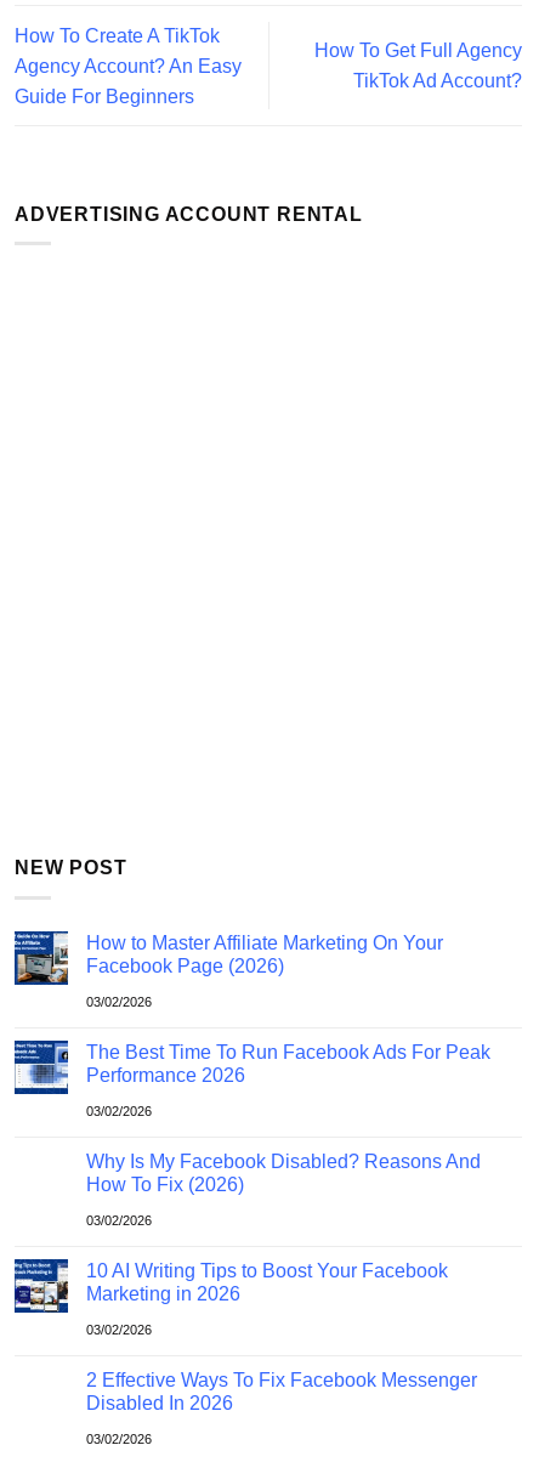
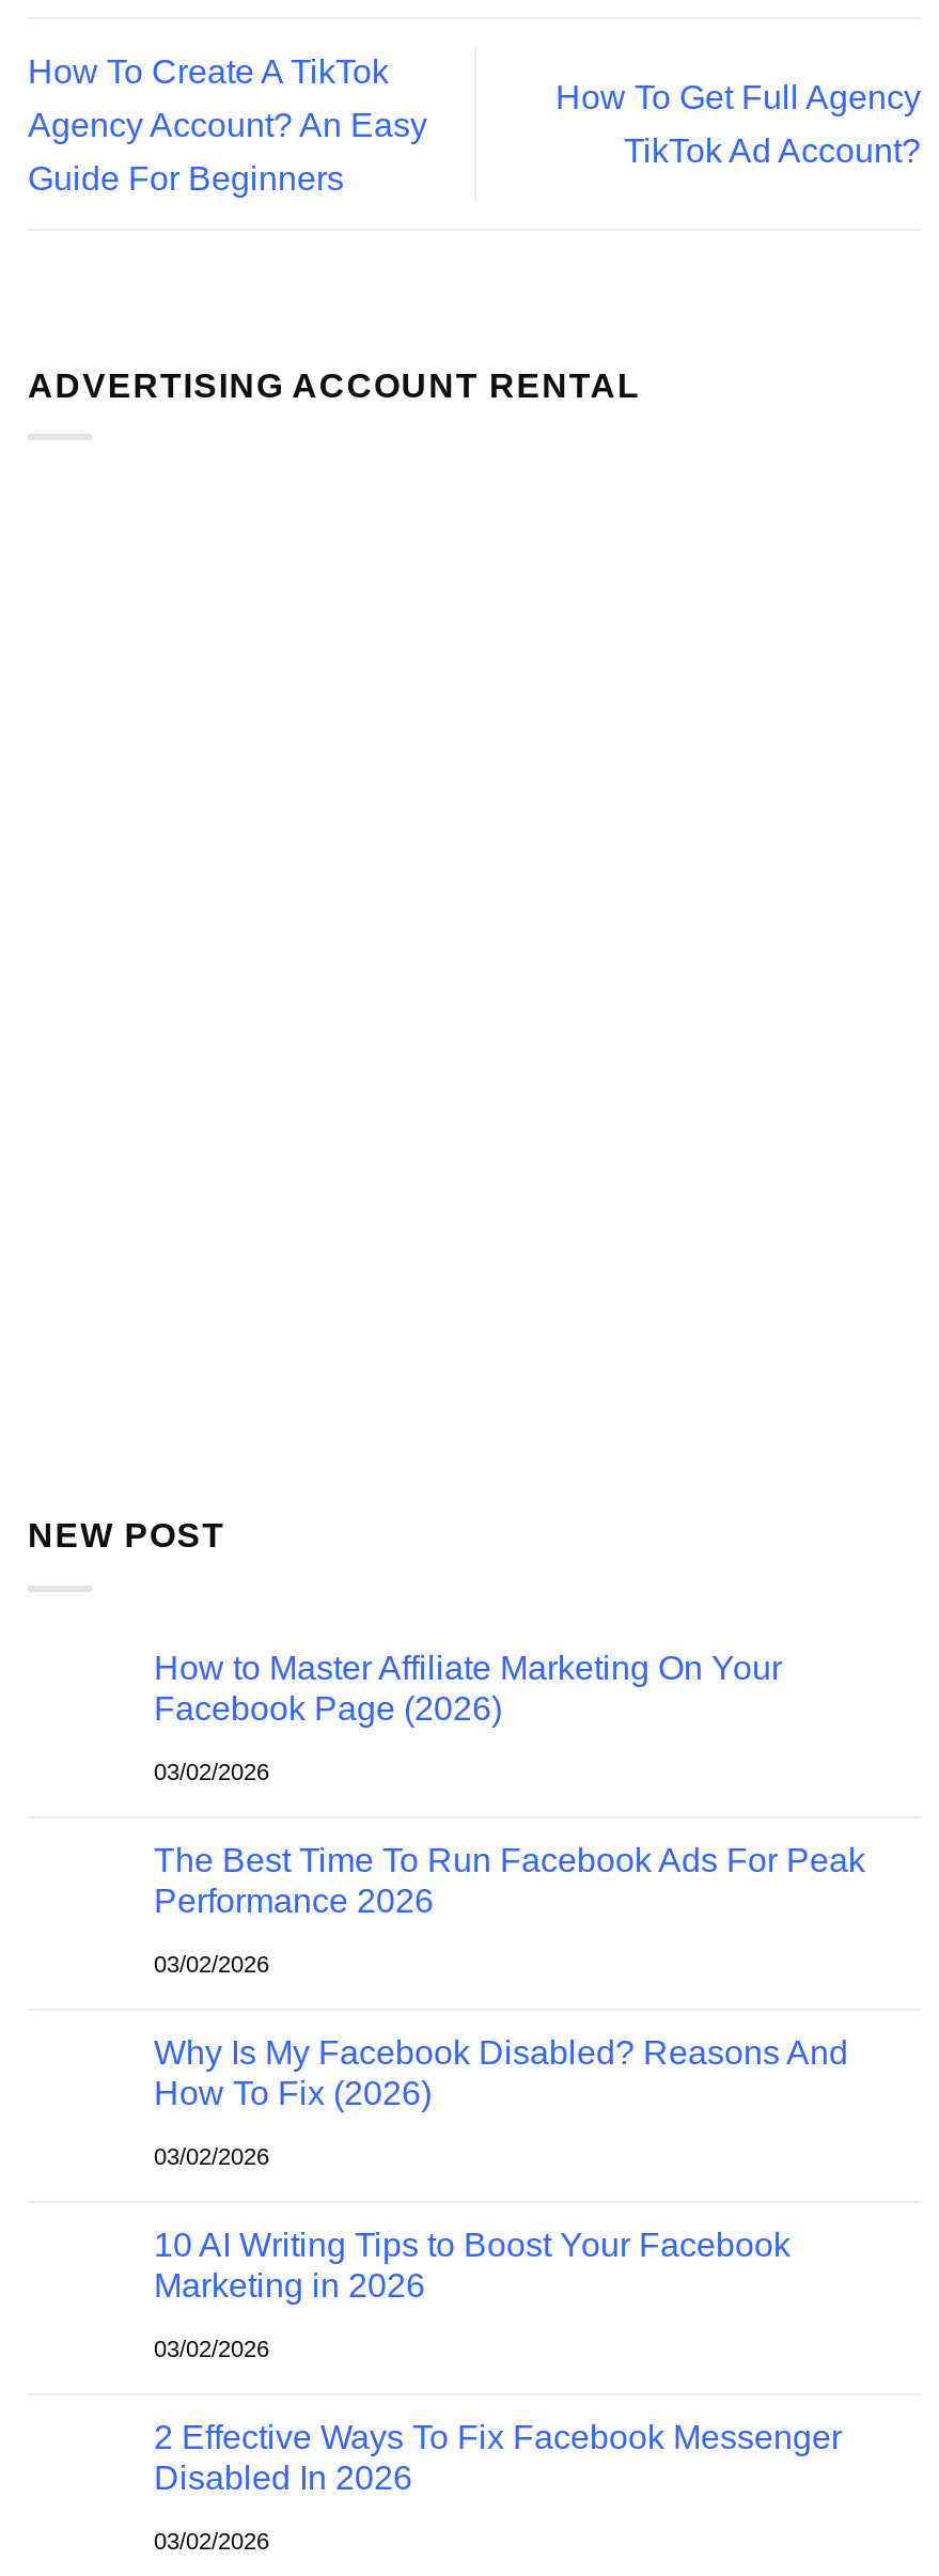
- [image]

- [image]

- [image]
